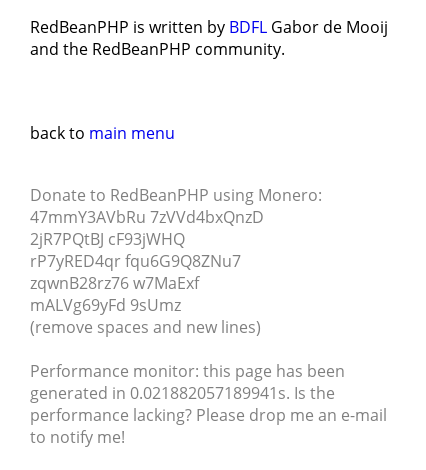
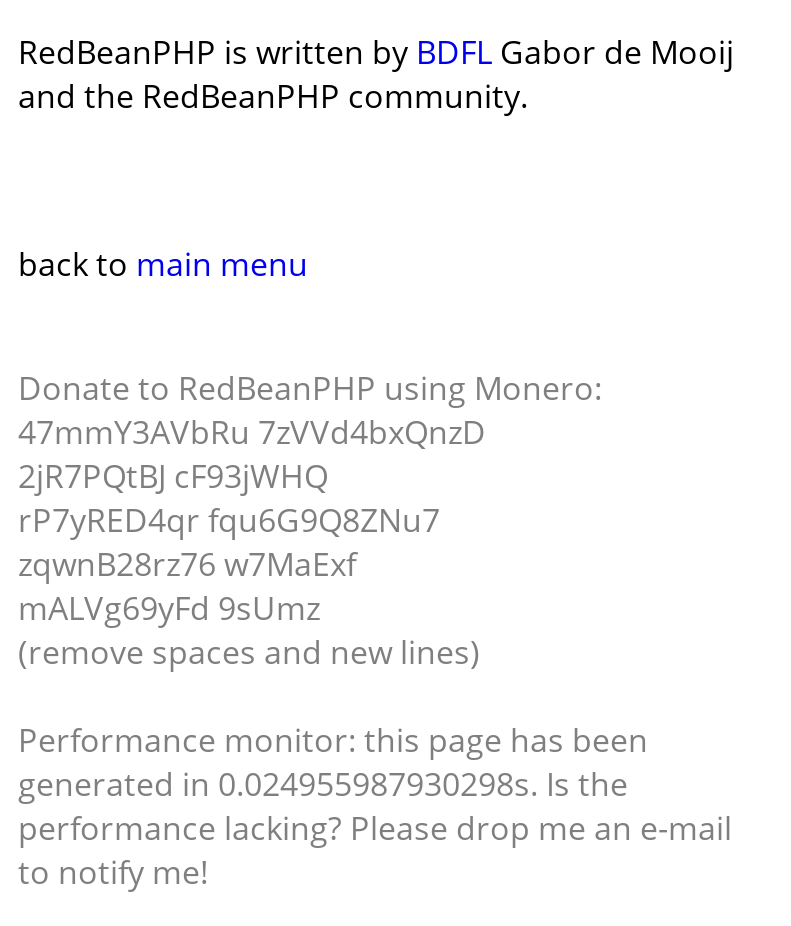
- generated in 0.021882057189941s. Is the
+ generated in 0.024955987930298s. Is the
